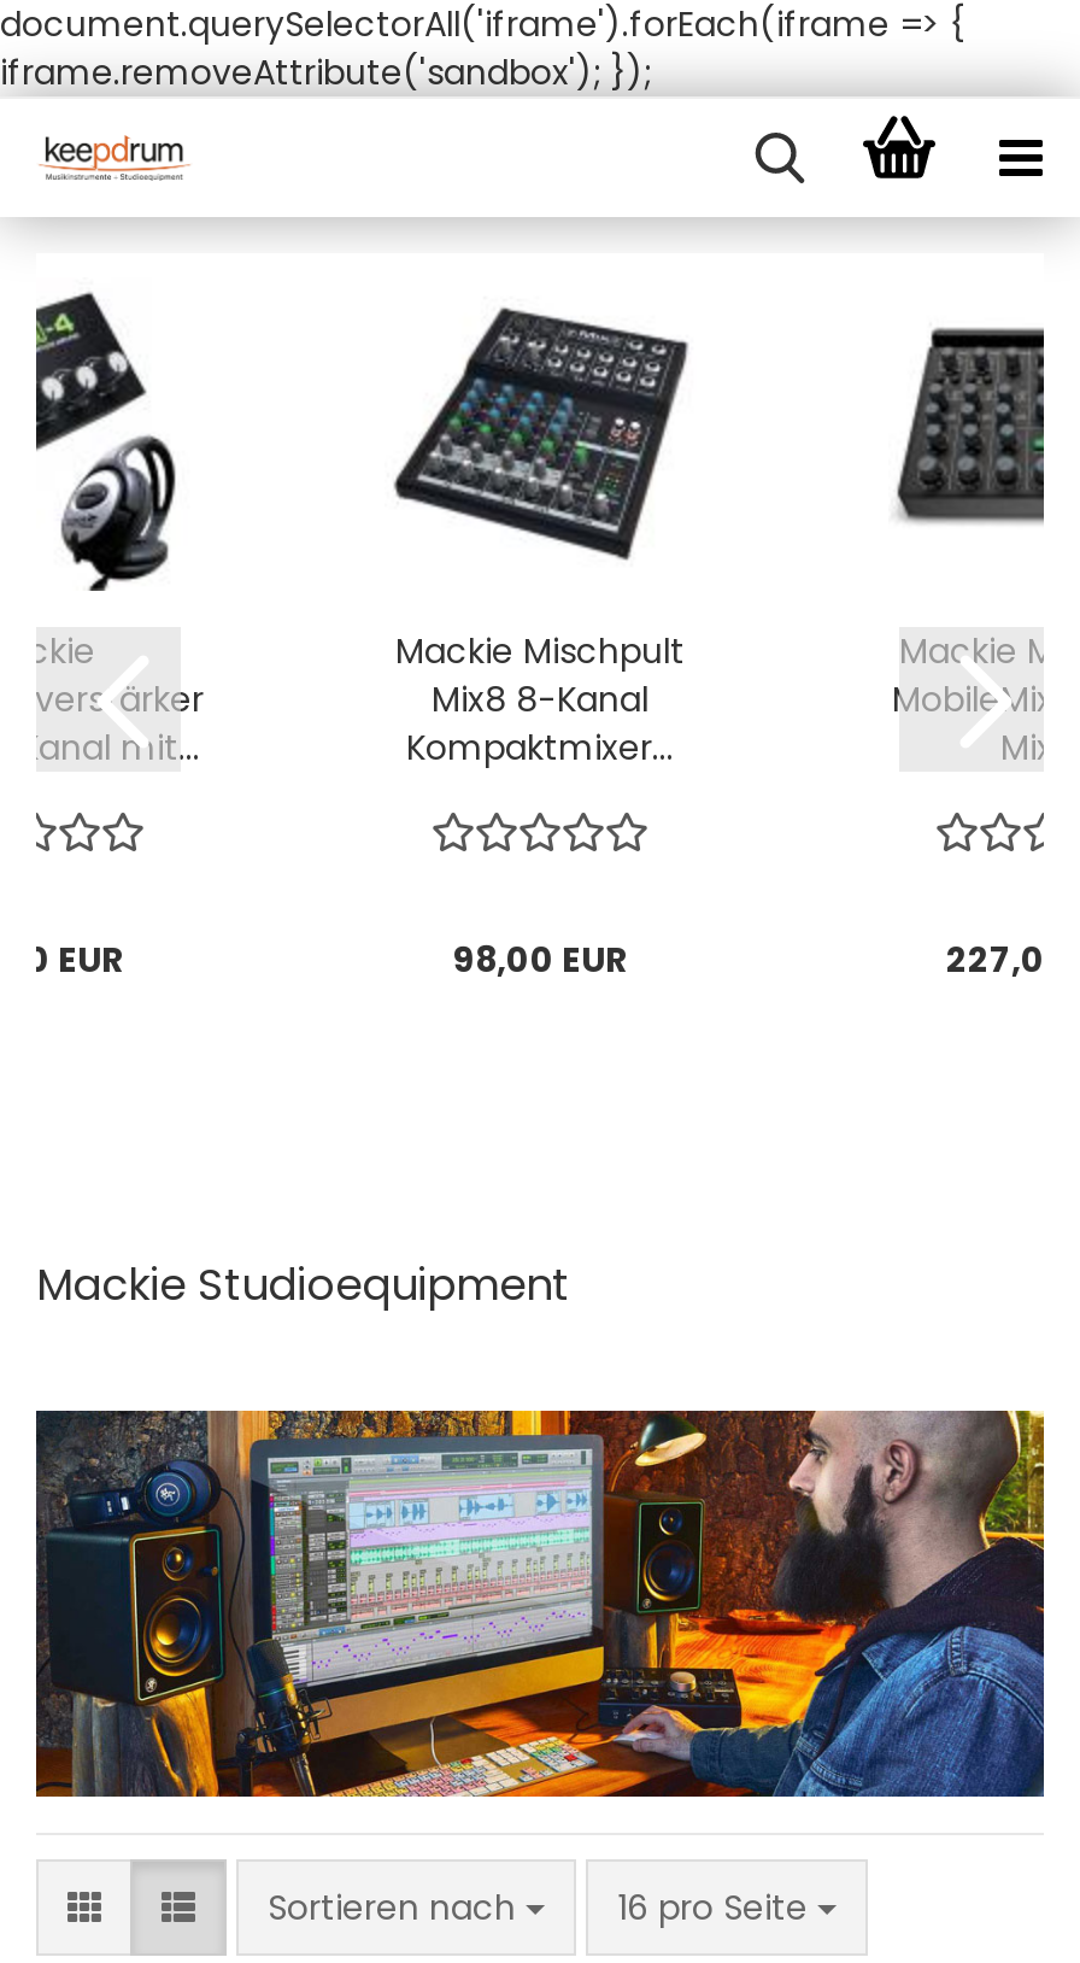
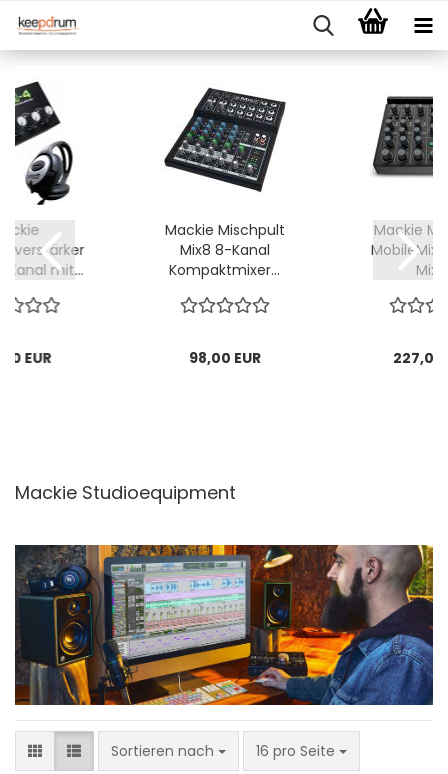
- document.querySelectorAll('iframe').forEach(iframe => {
- iframe.removeAttribute('sandbox'); });
